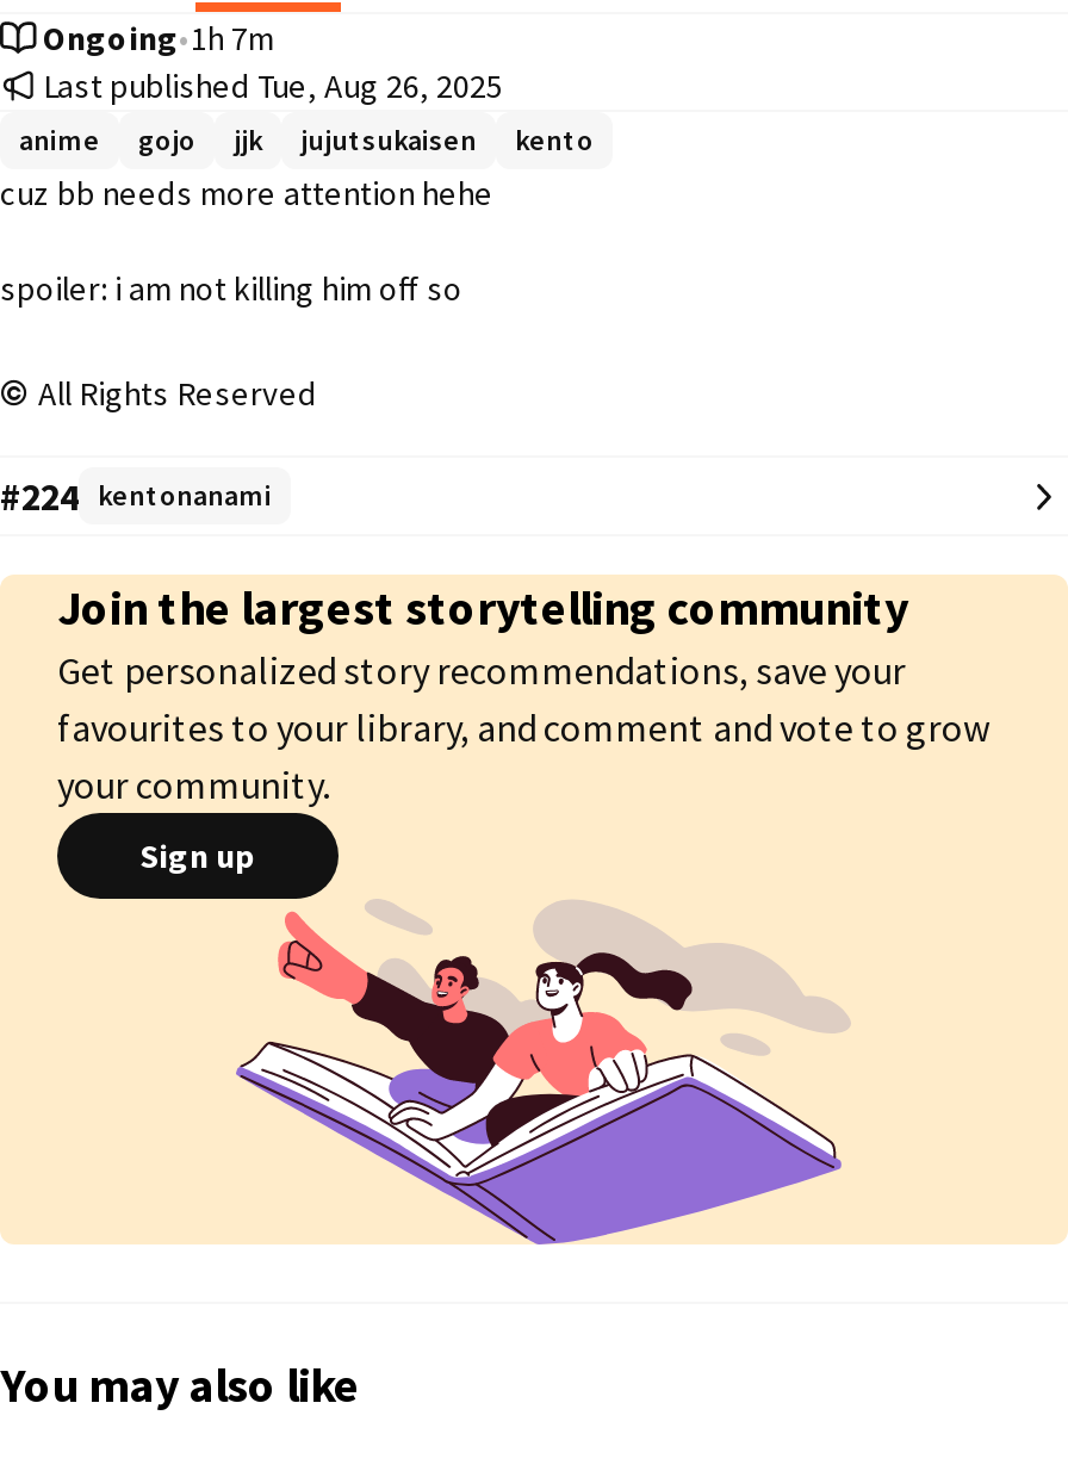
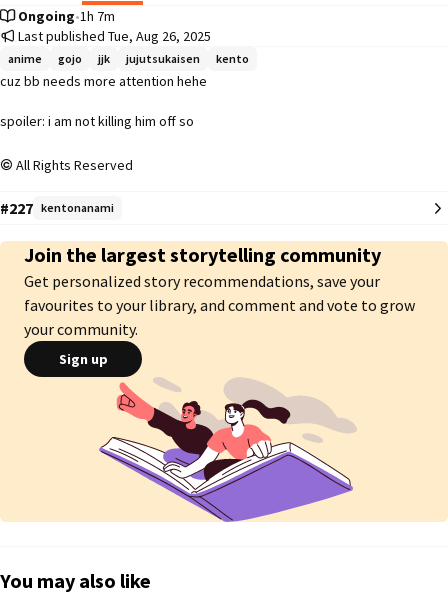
- #224 kentonanami
+ #227 kentonanami
